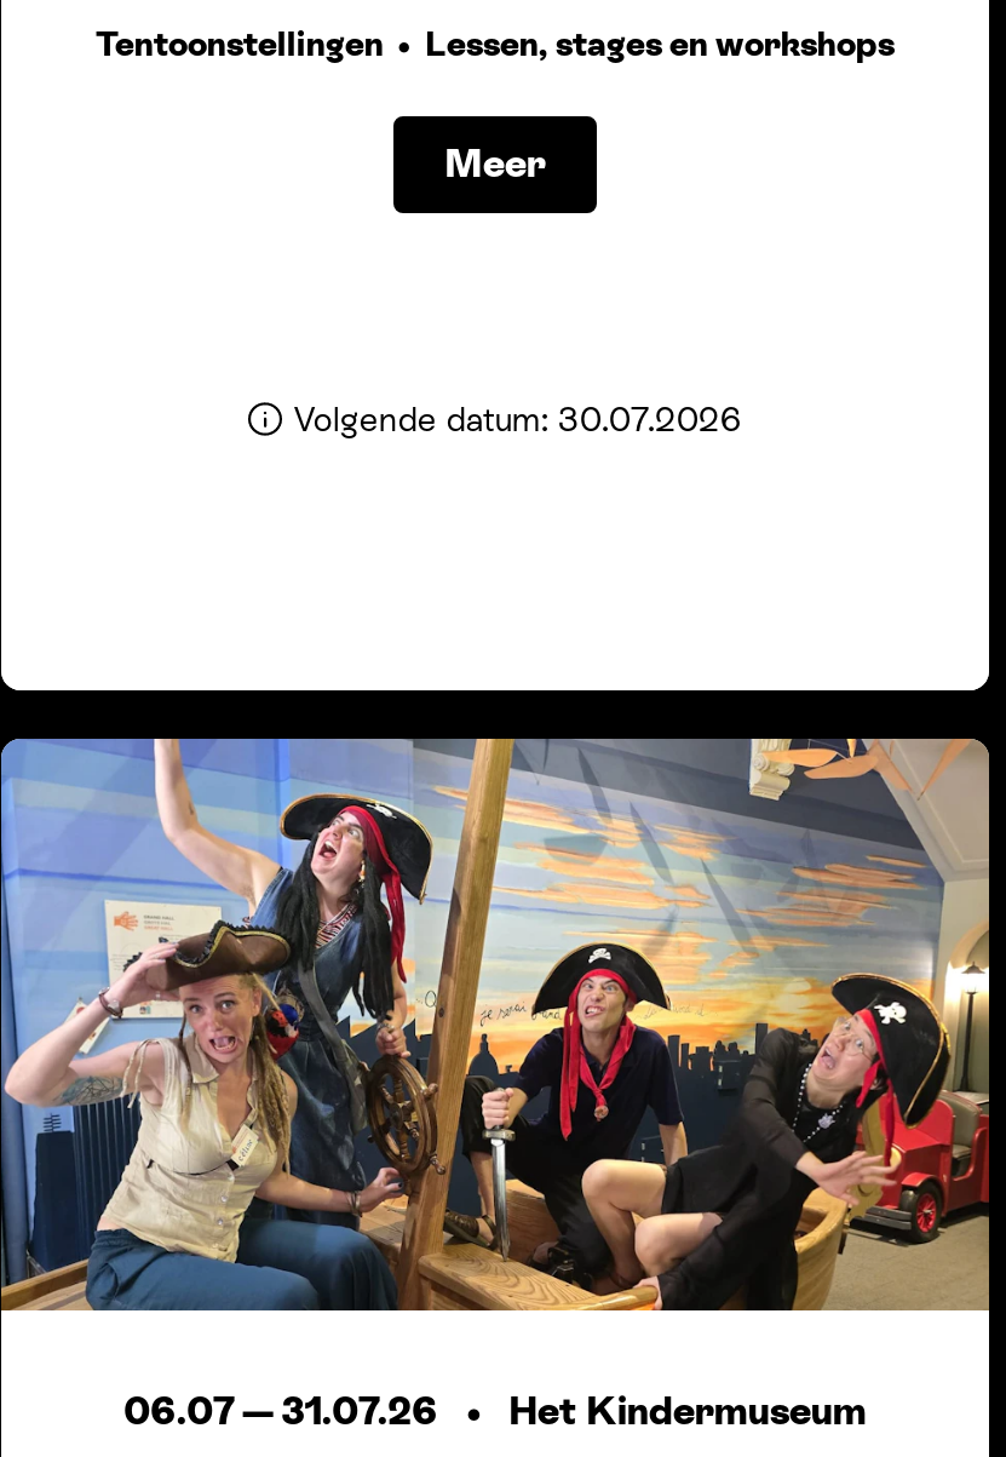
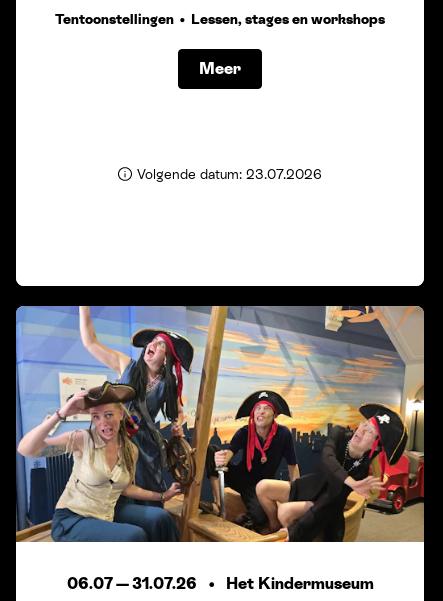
- Volgende datum: 30.07.2026
+ Volgende datum: 23.07.2026
